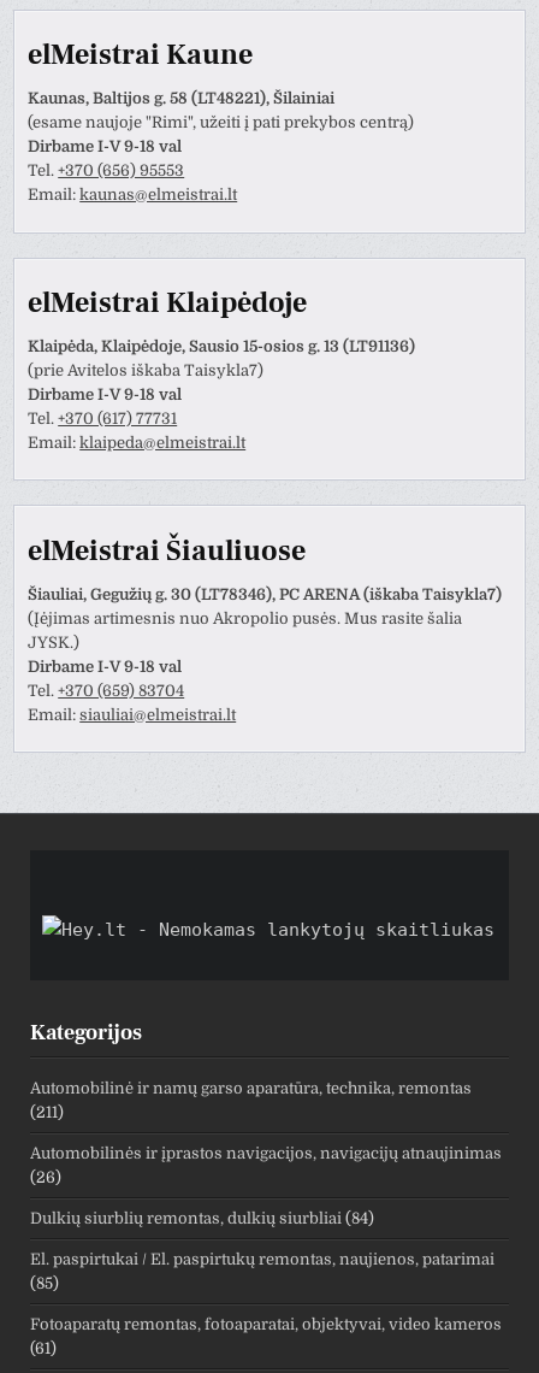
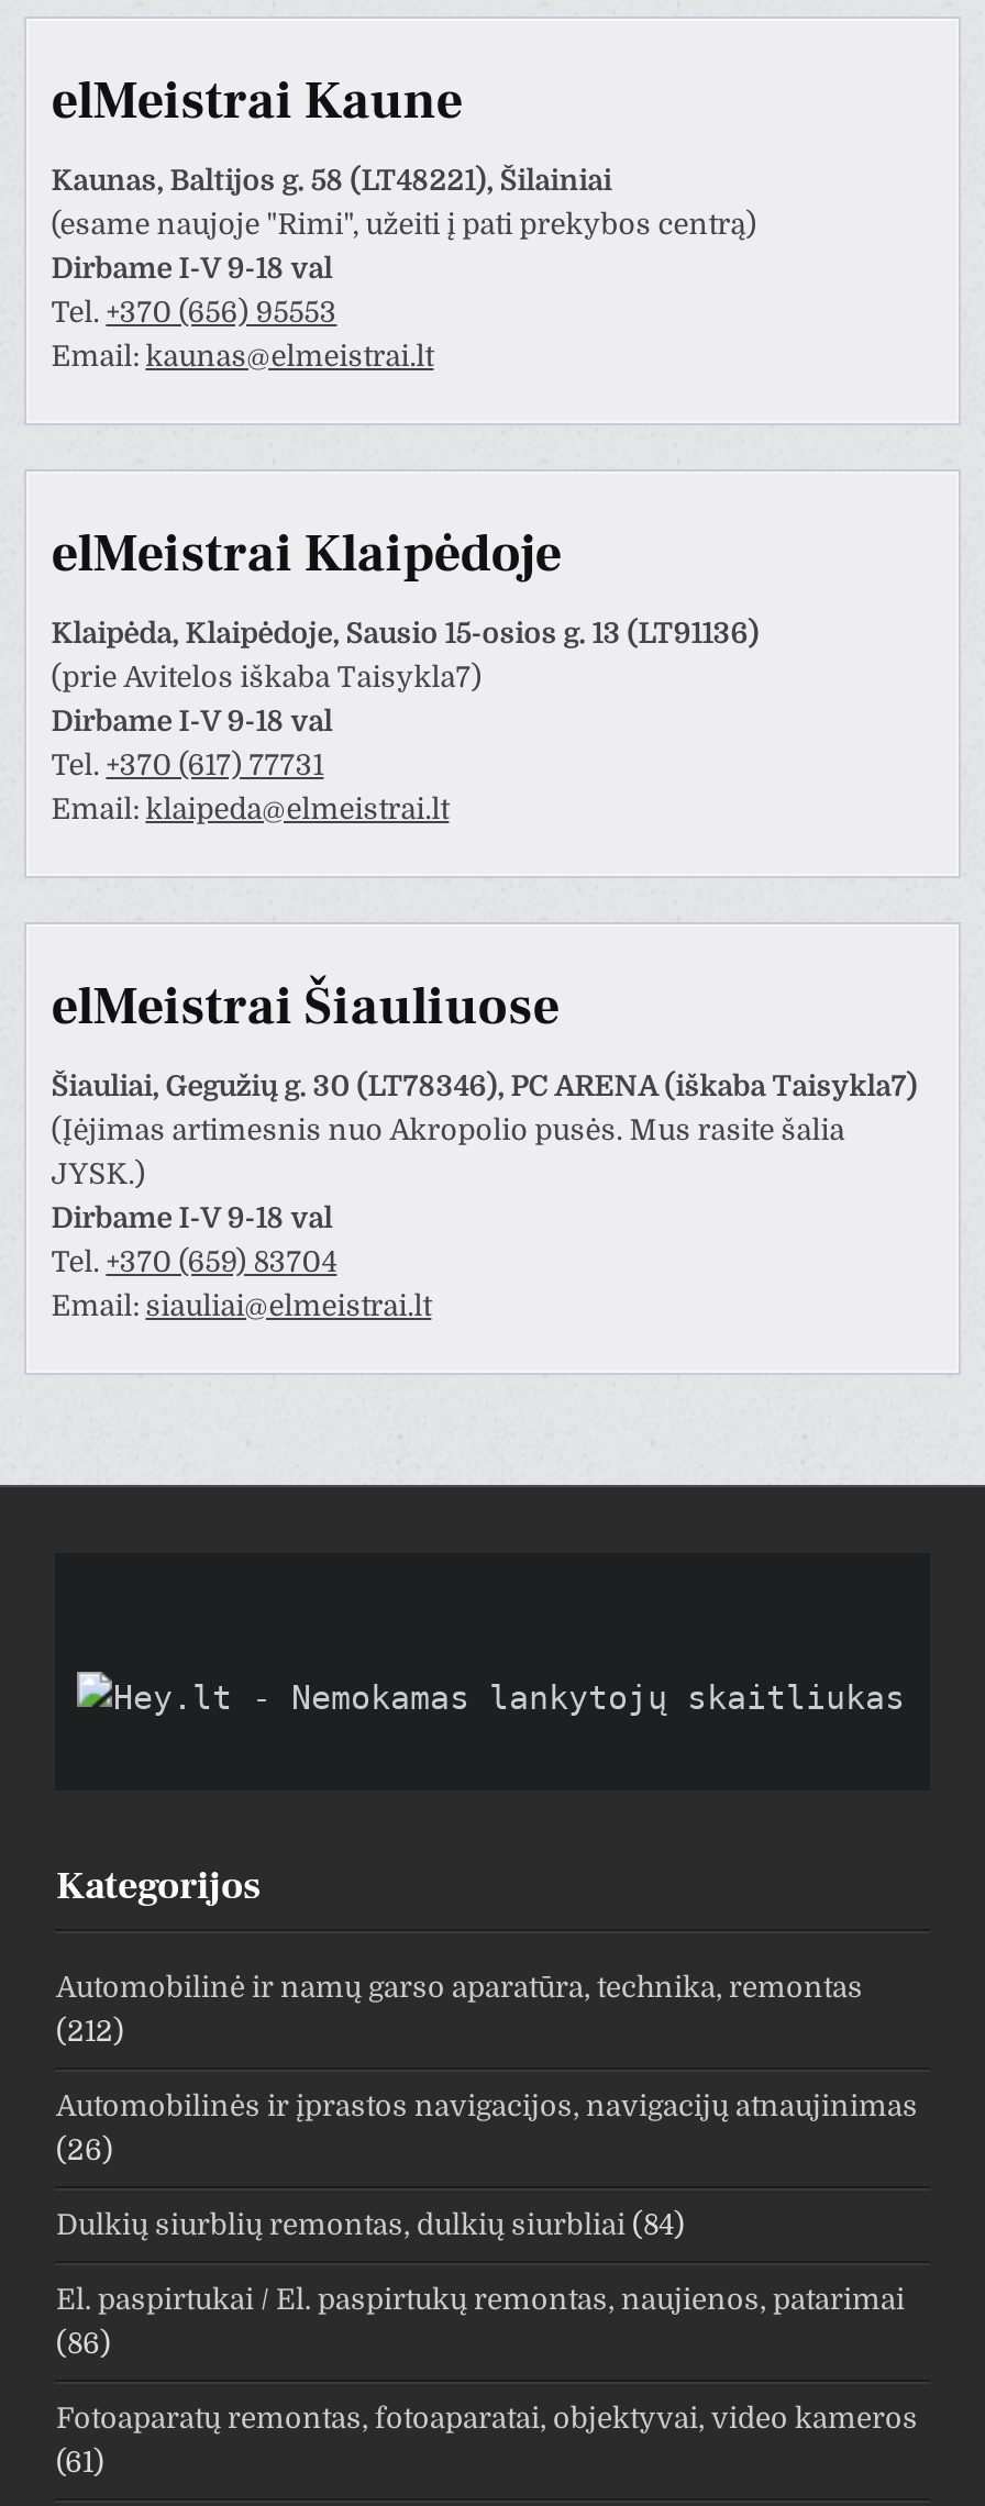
- (211)
+ (212)

- (85)
+ (86)
